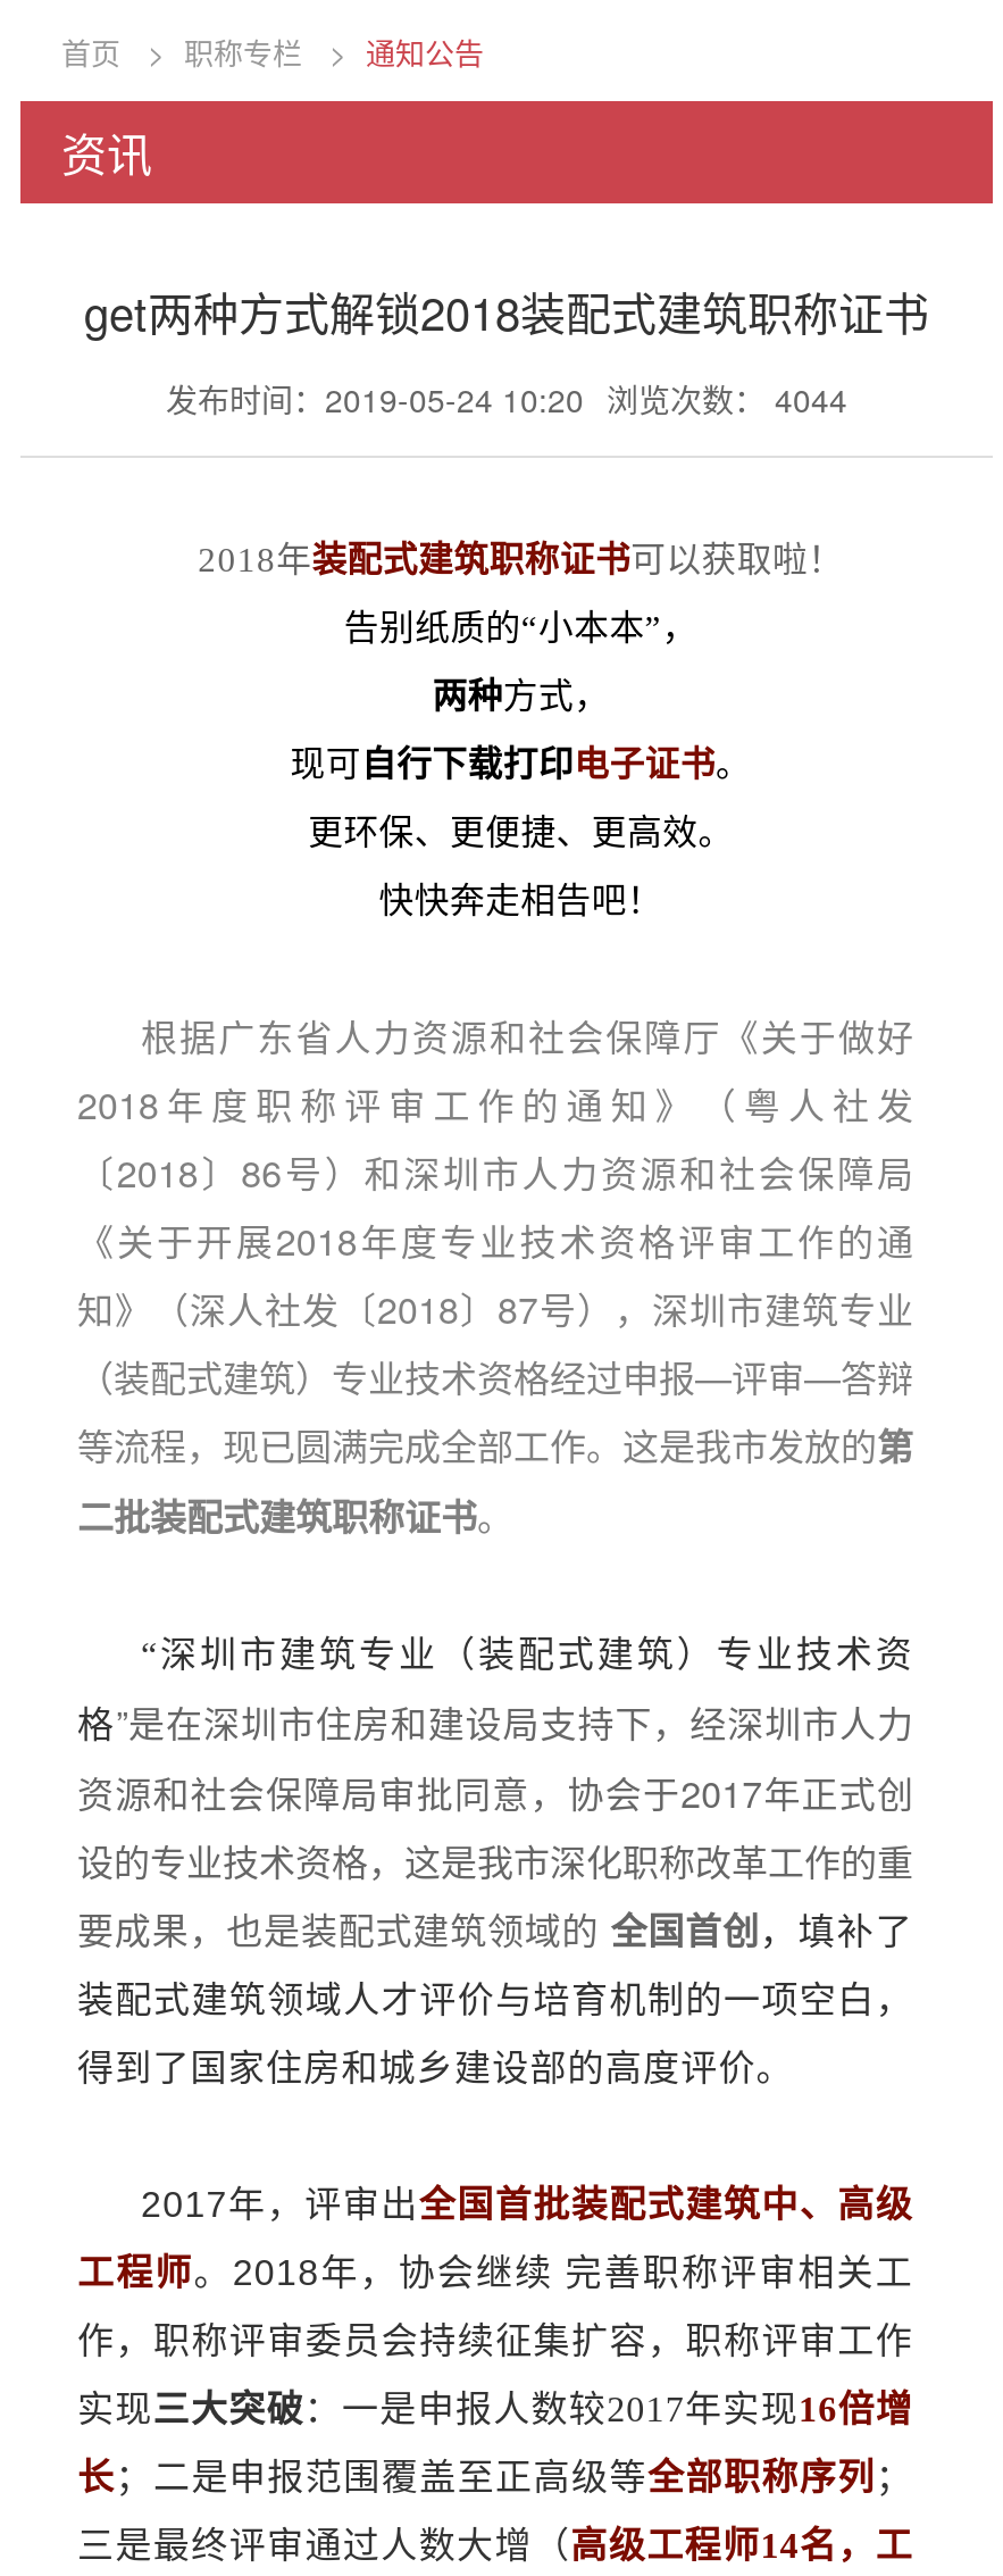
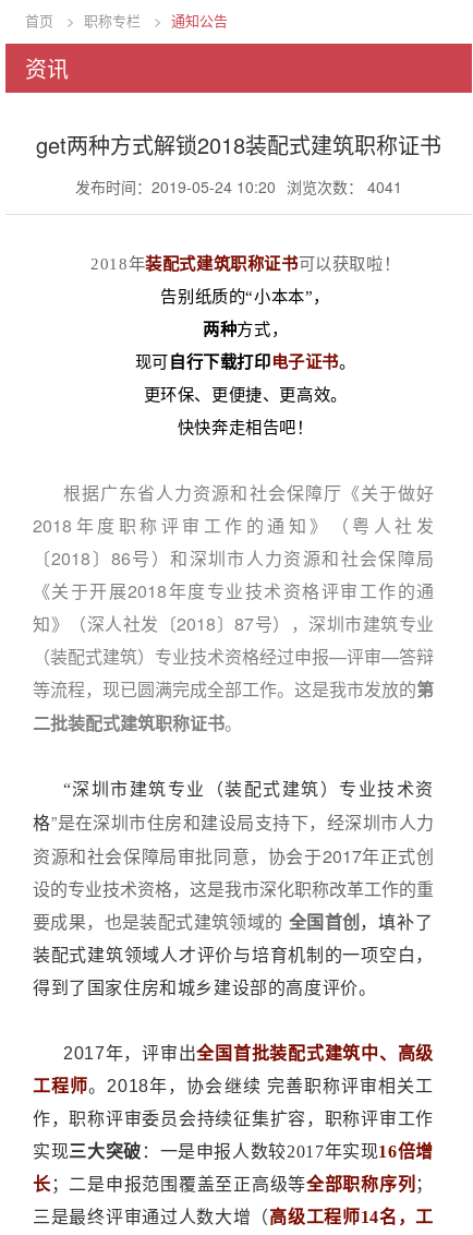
- 发布时间：2019-05-24 10:20 浏览次数： 4044
+ 发布时间：2019-05-24 10:20 浏览次数： 4041
